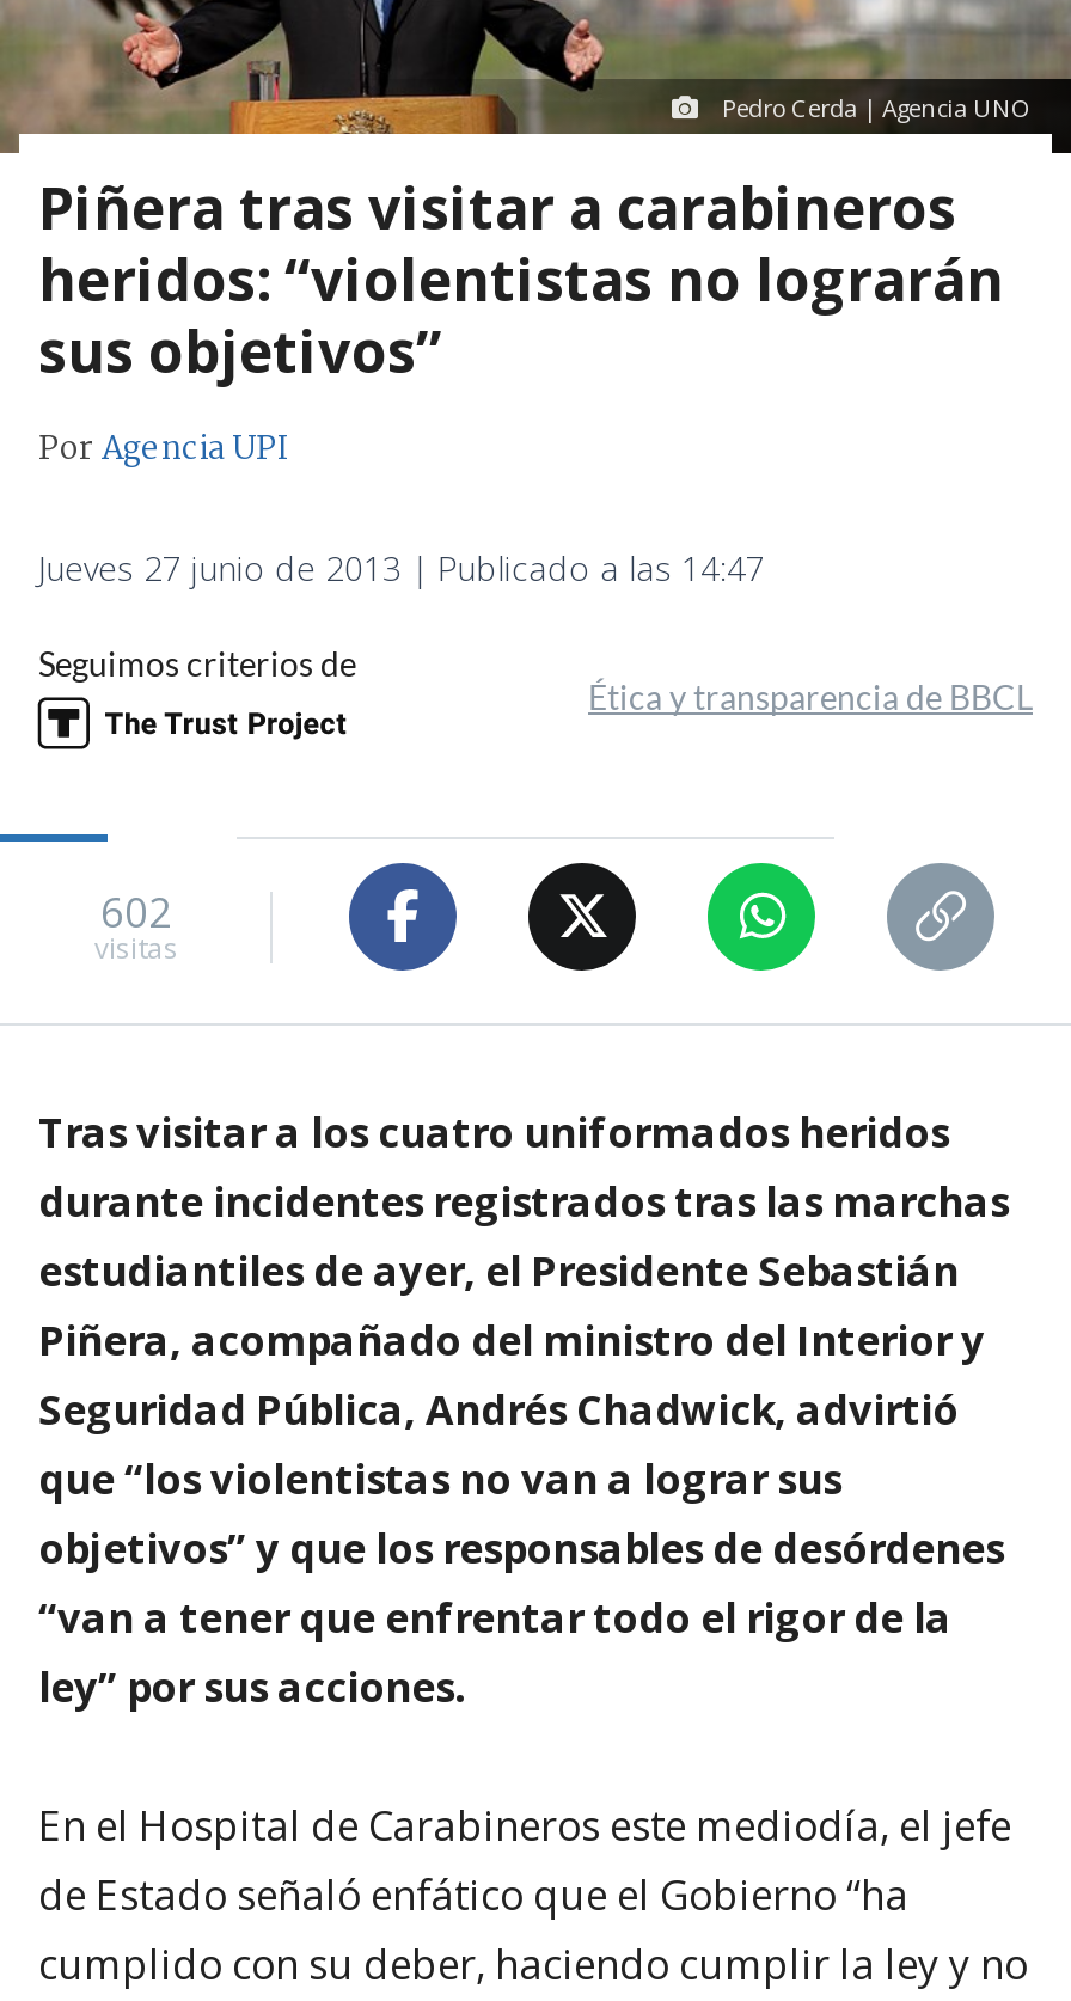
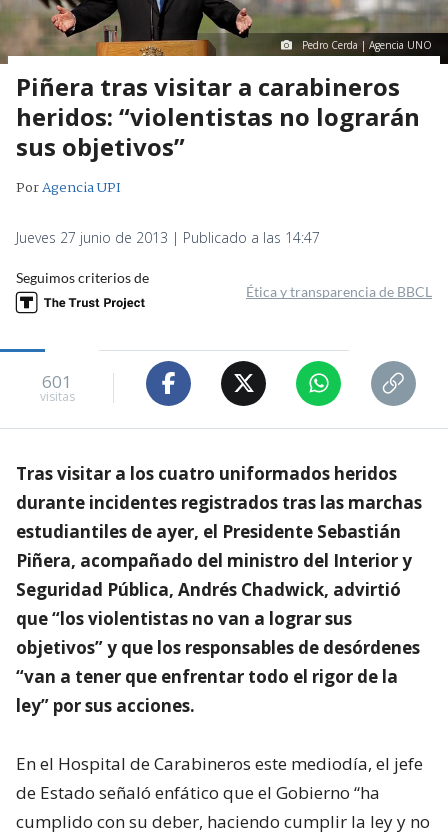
- 602
+ 601
